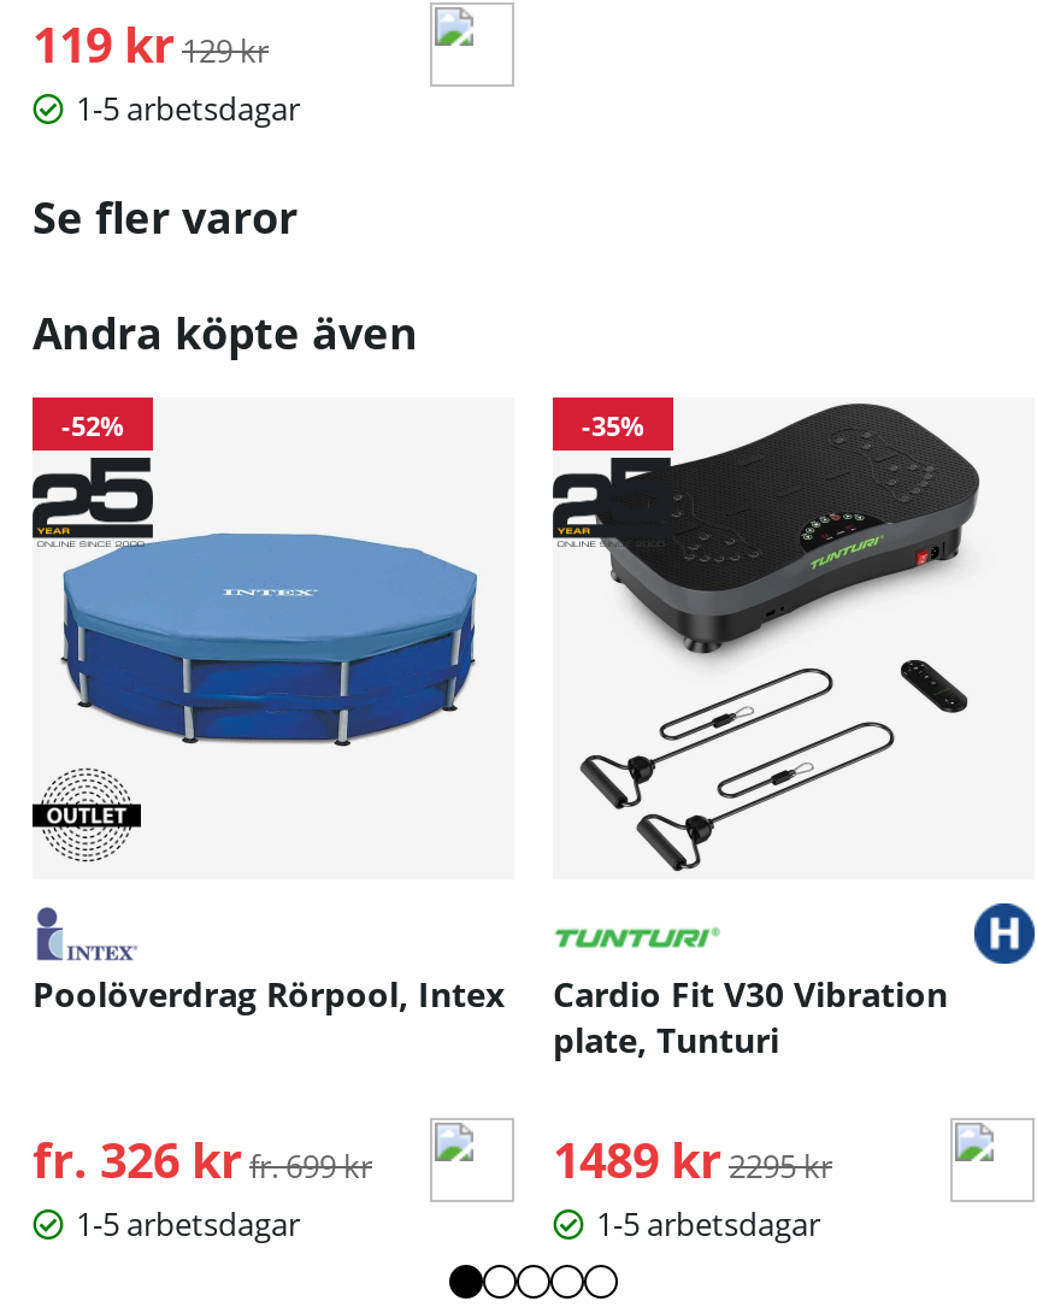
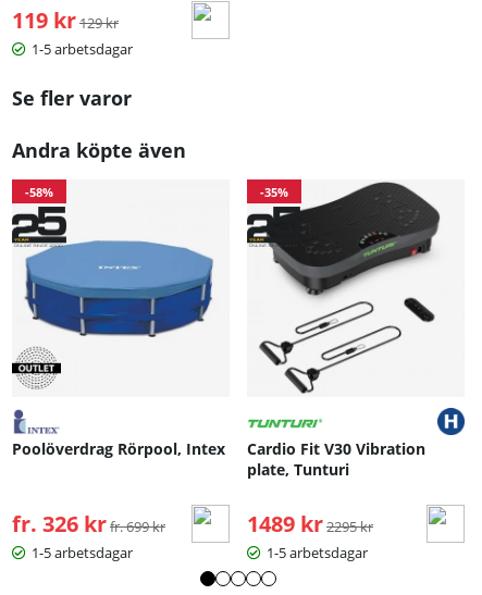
- -52%
+ -58%
